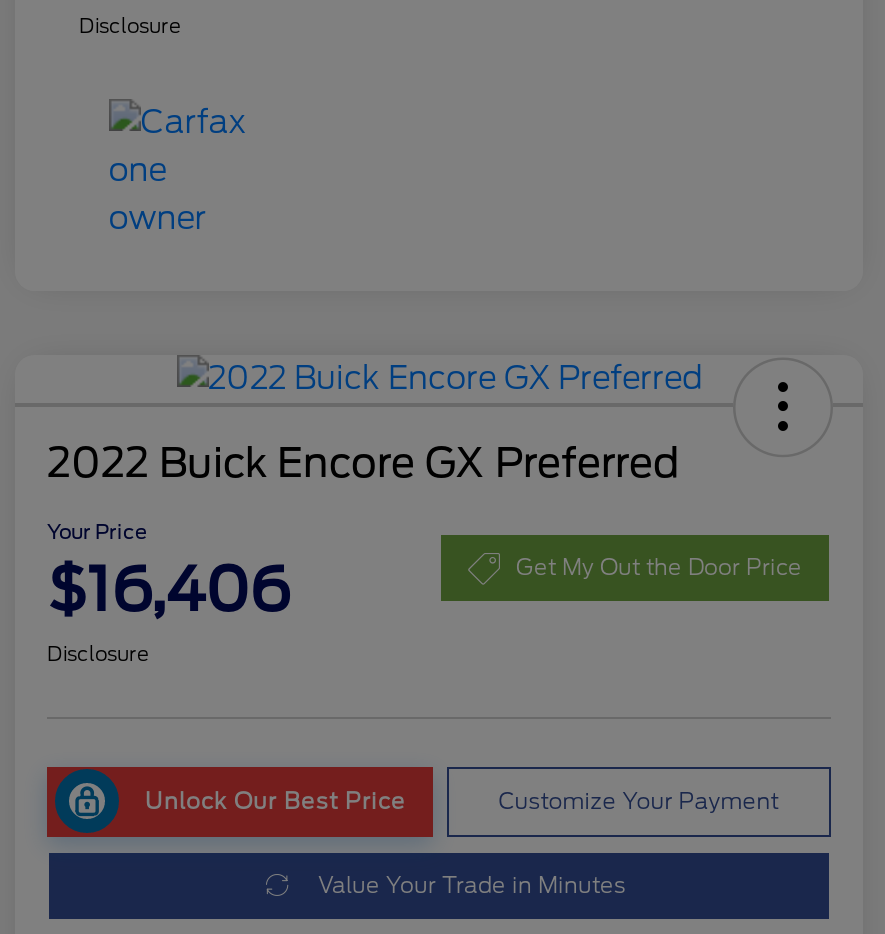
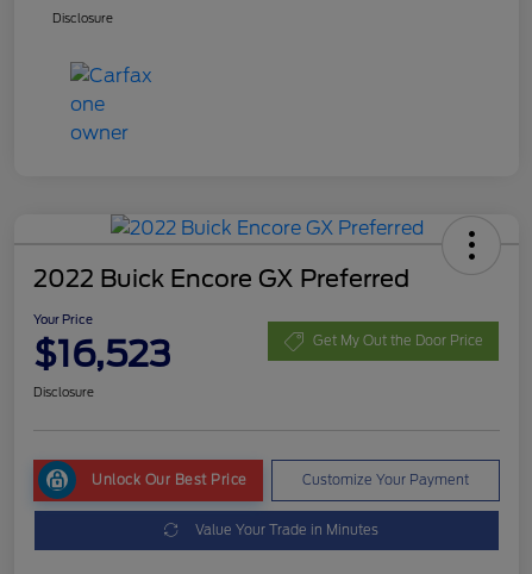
- $16,406
+ $16,523
